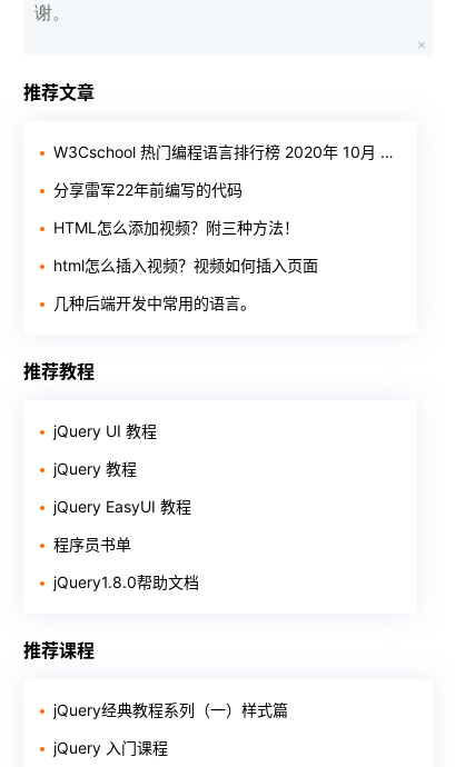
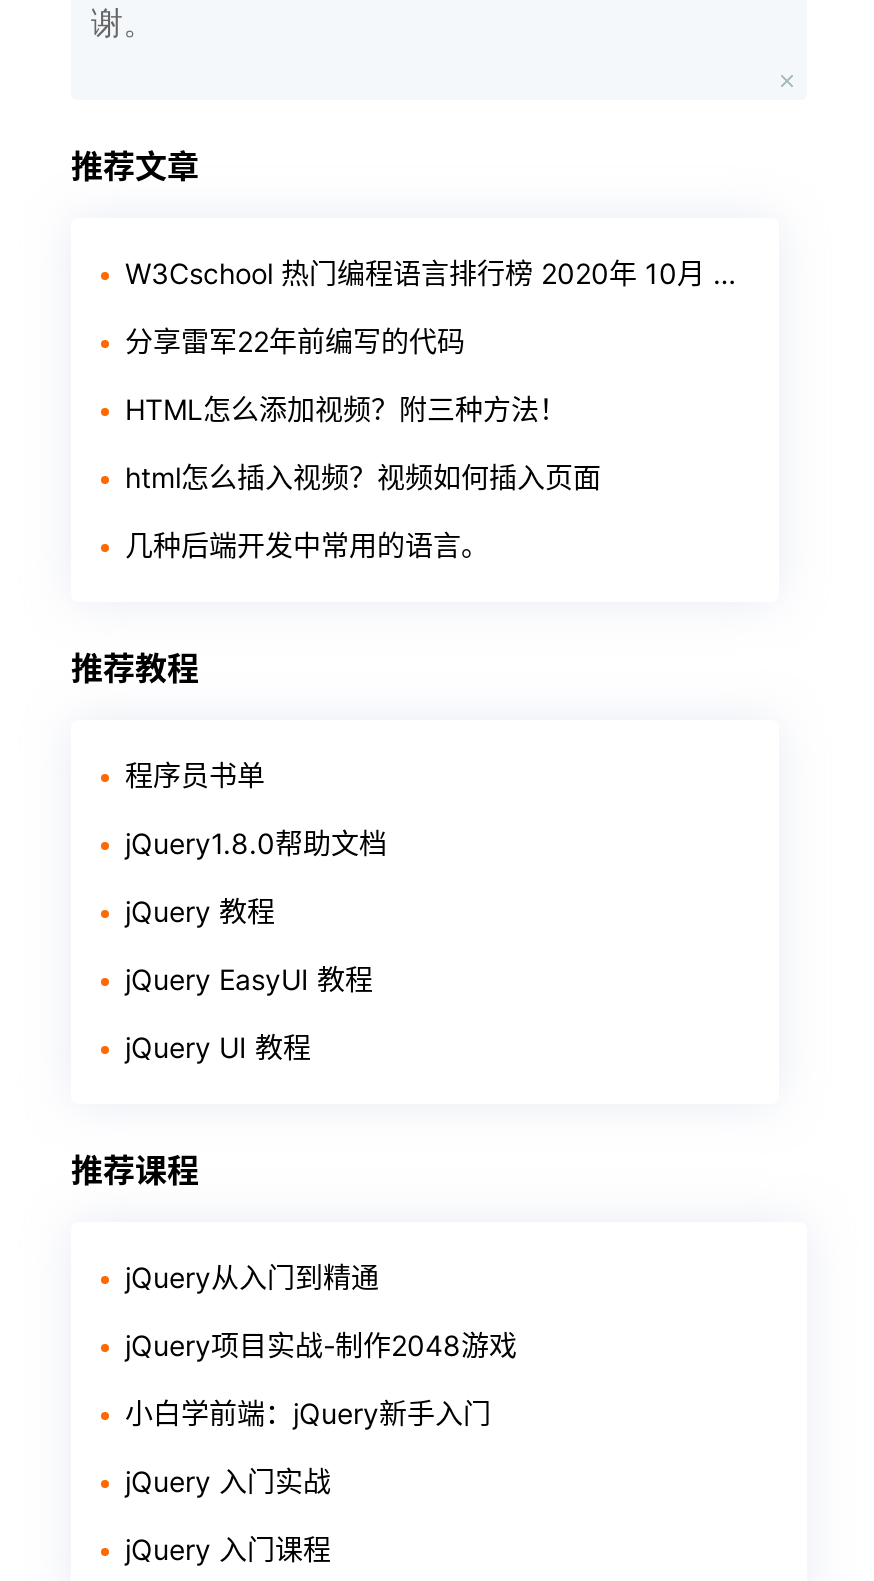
moved down: jQuery UI 教程

moved up: 程序员书单 | jQuery1.8.0帮助文档

- jQuery经典教程系列（一）样式篇
+ jQuery从入门到精通
+ jQuery项目实战-制作2048游戏
+ 小白学前端：jQuery新手入门
+ jQuery 入门实战
